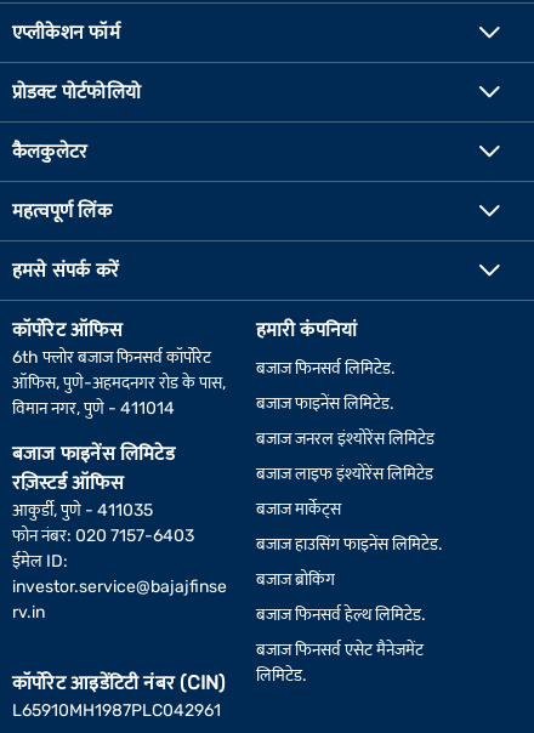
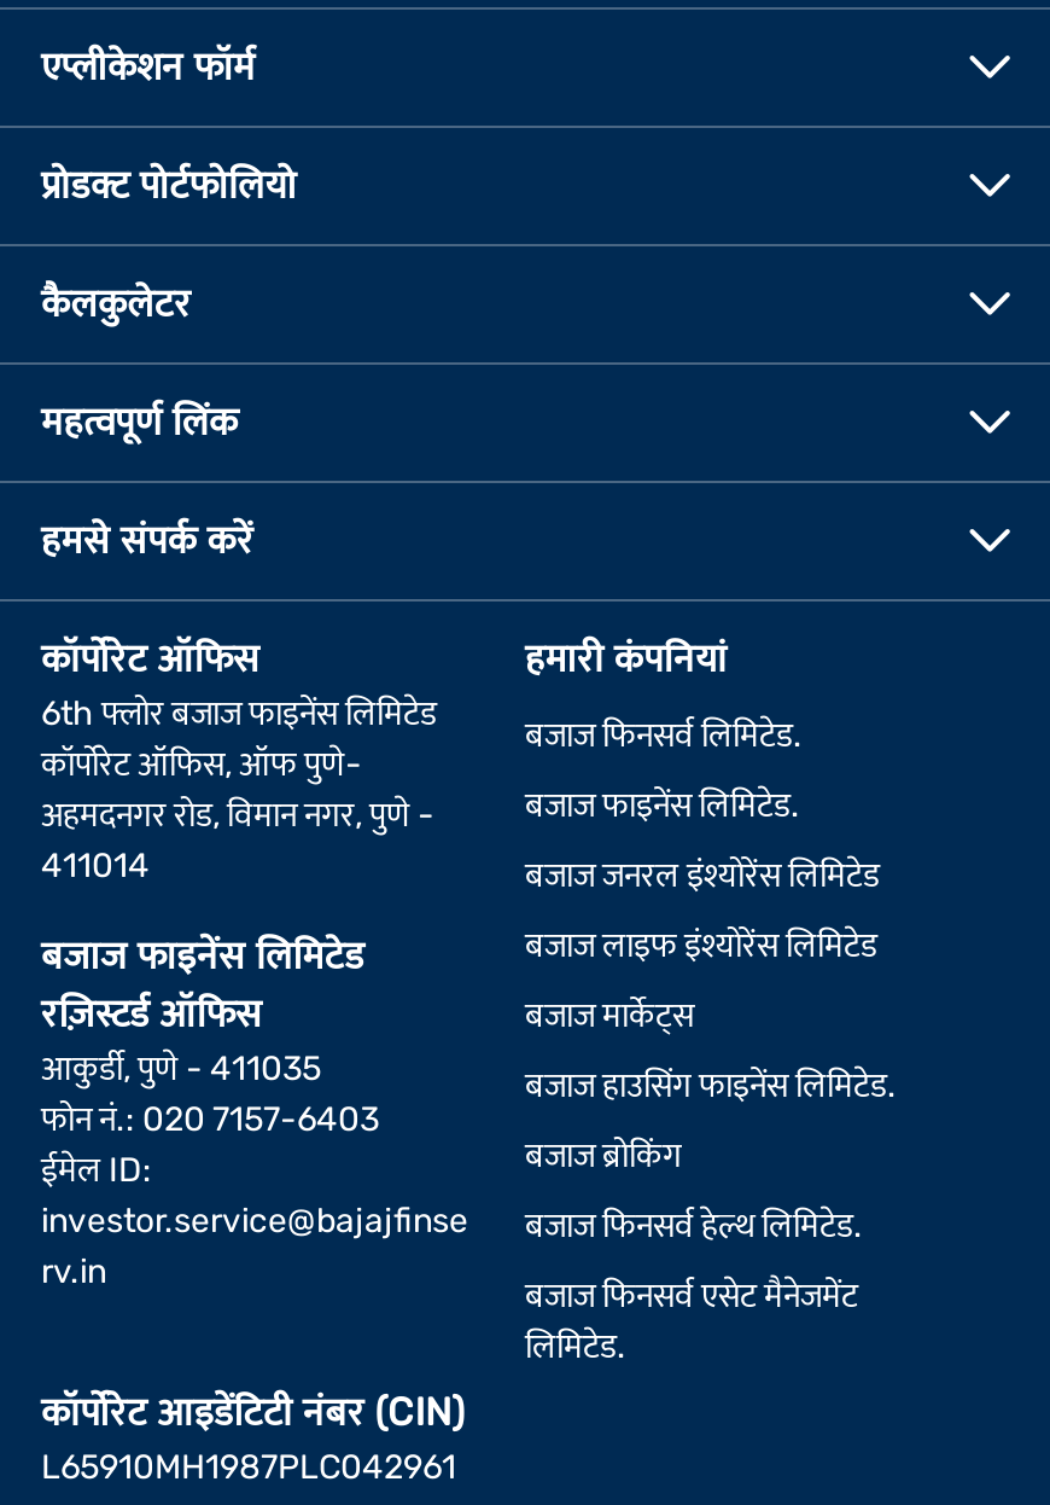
- 6th फ्लोर बजाज फिनसर्व कॉर्पोरेट
- ऑफिस, पुणे-अहमदनगर रोड के पास,
- विमान नगर, पुणे - 411014
+ 6th फ्लोर बजाज फाइनेंस लिमिटेड
+ कॉर्पोरेट ऑफिस, ऑफ पुणे-
+ अहमदनगर रोड, विमान नगर, पुणे -
+ 411014

- फोन नंबर: 020 7157-6403
+ फोन नं.: 020 7157-6403
